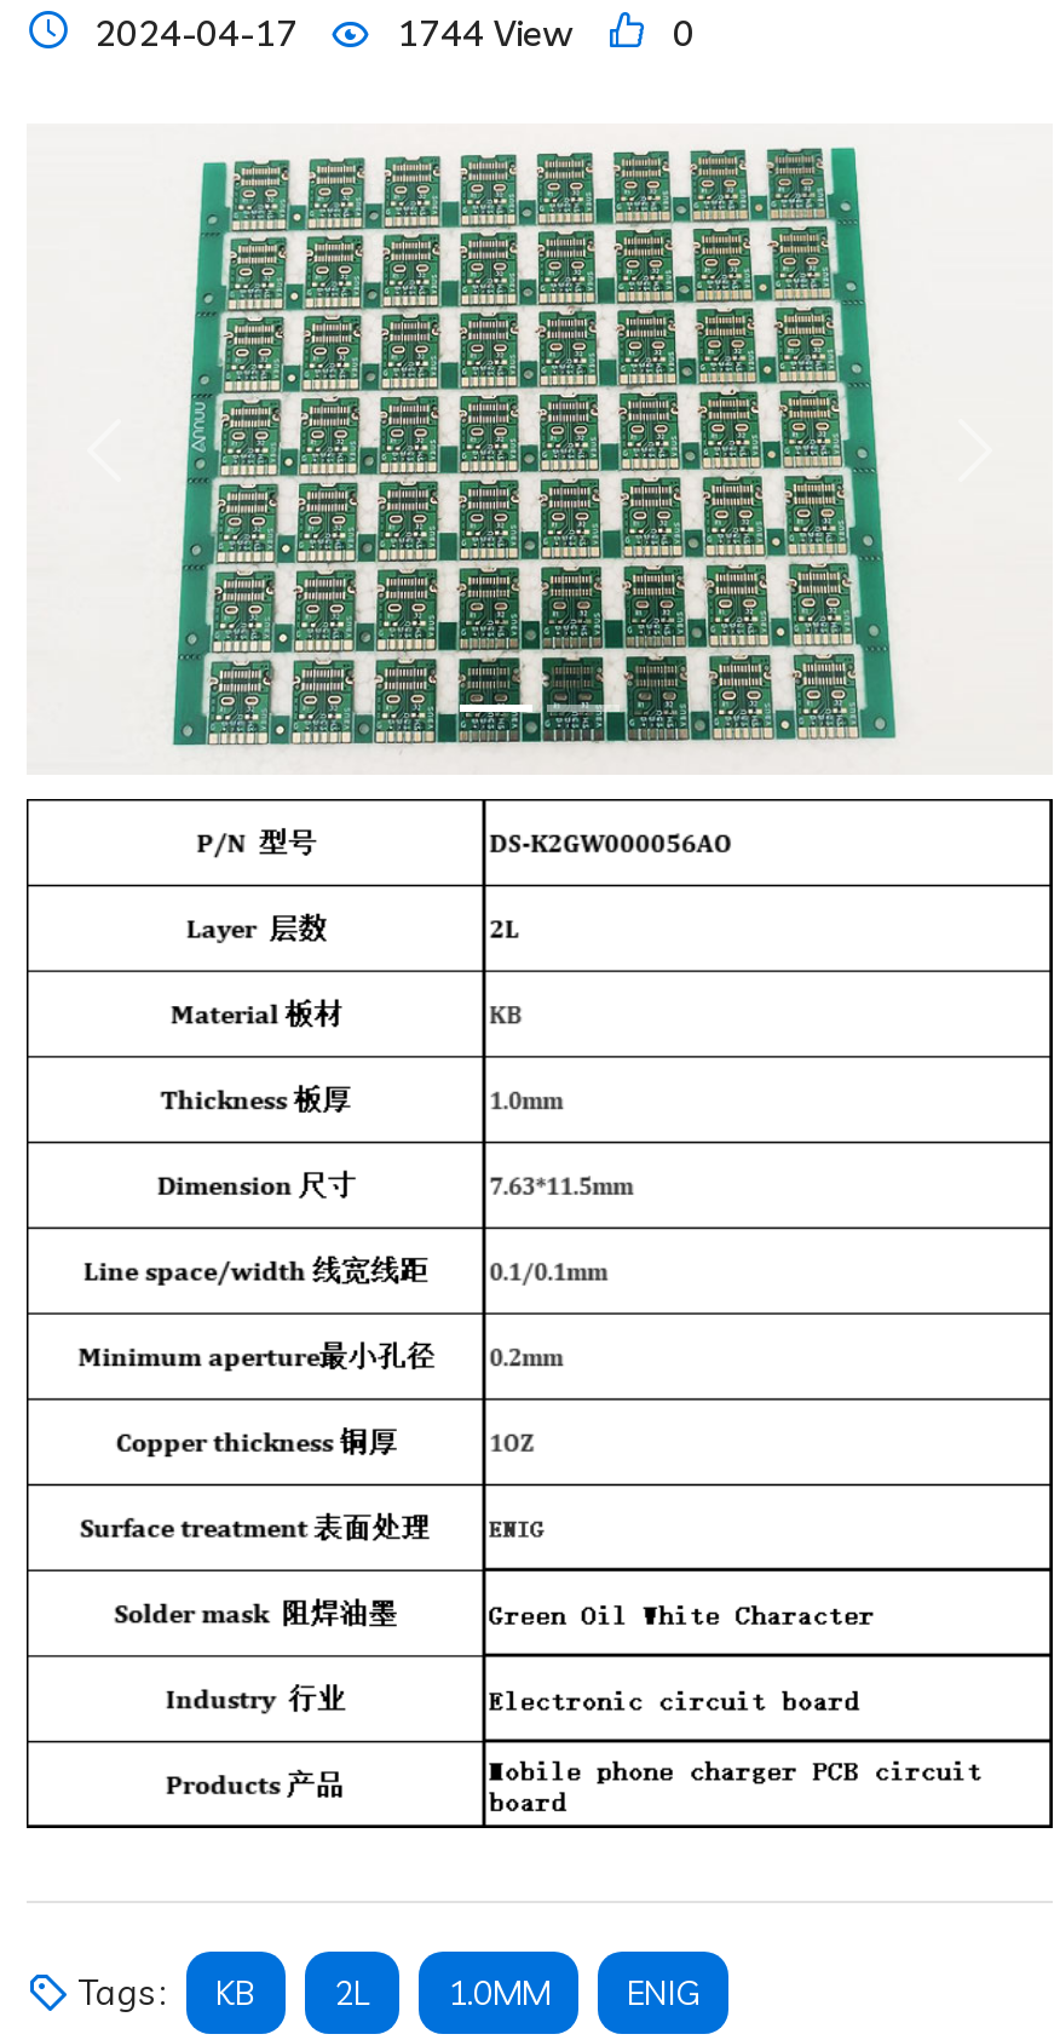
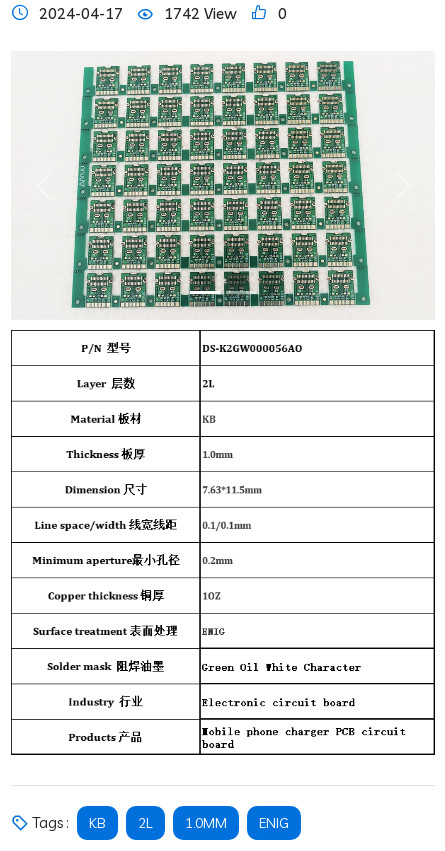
- 1744 View
+ 1742 View
